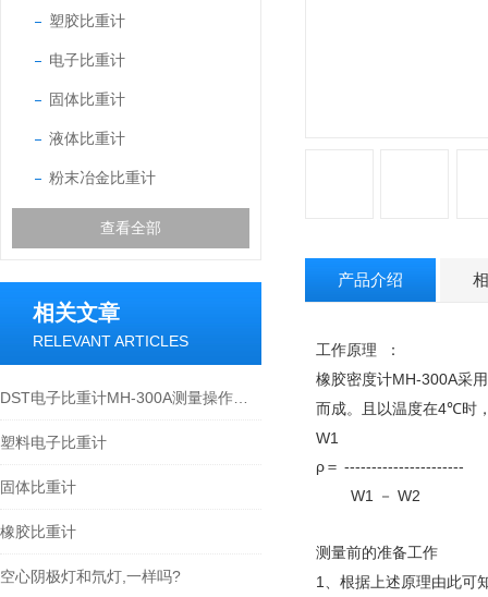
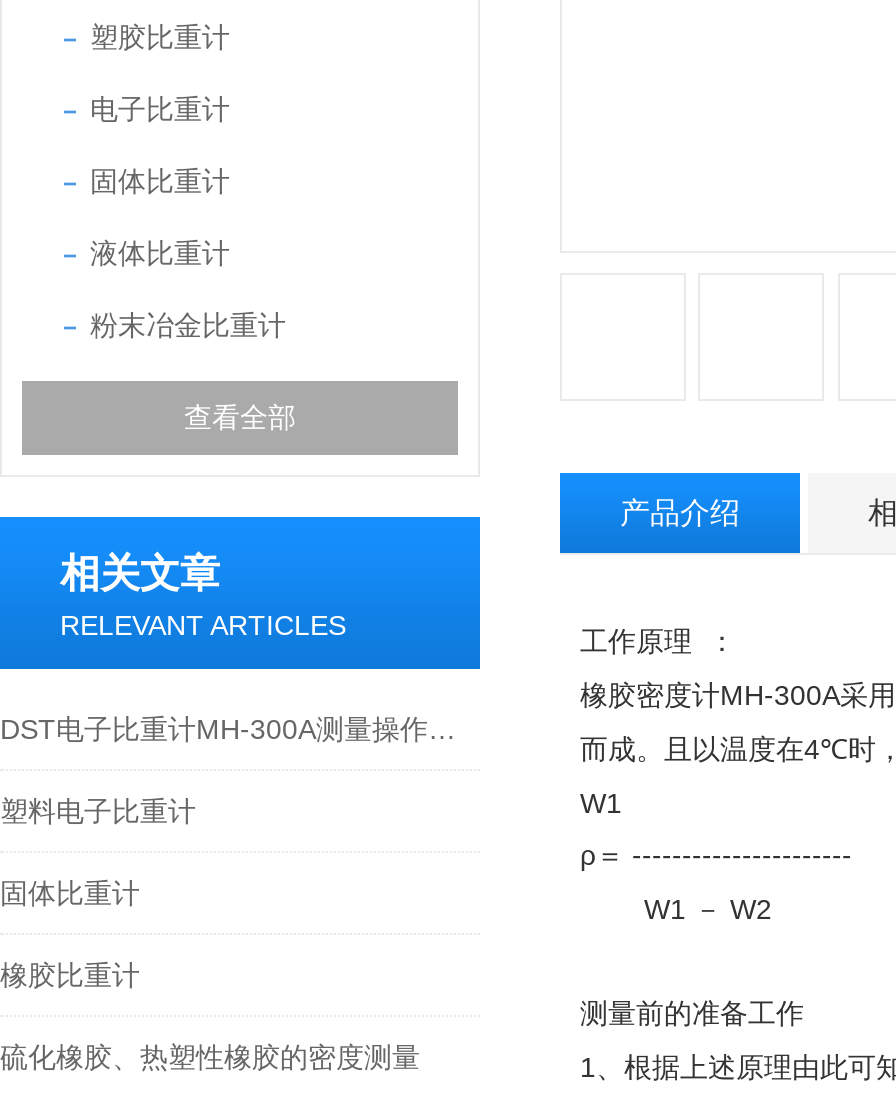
- 空心阴极灯和氘灯,一样吗?
+ 硫化橡胶、热塑性橡胶的密度测量
